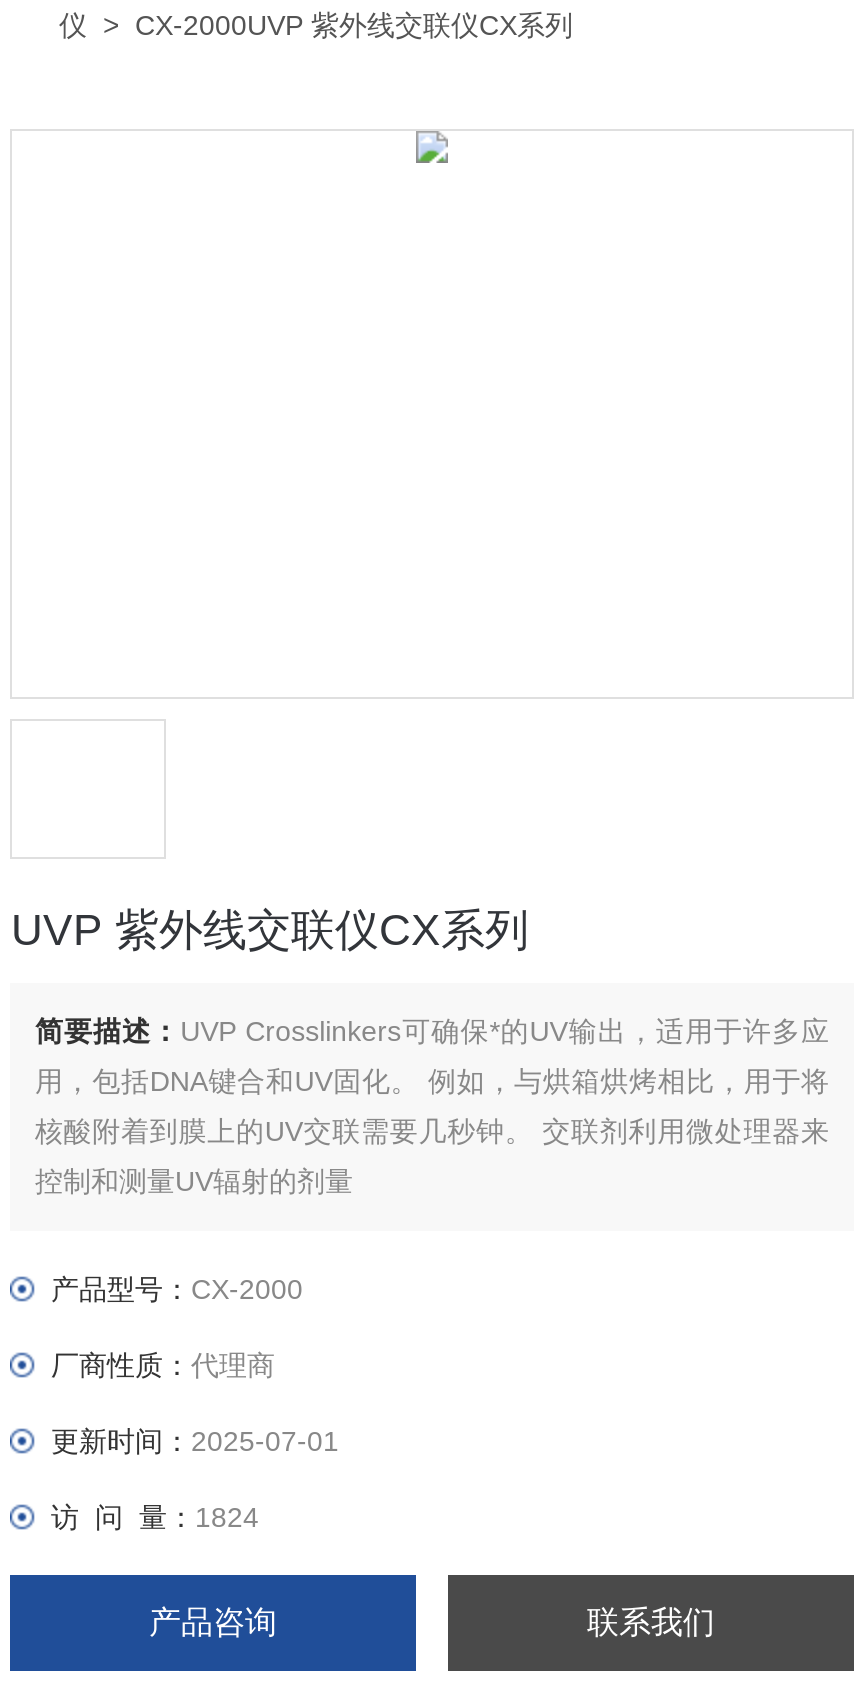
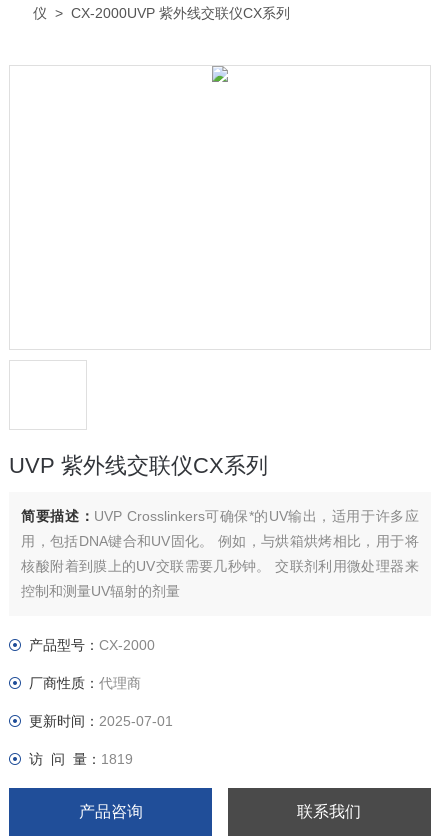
- 访 问 量：1824
+ 访 问 量：1819
